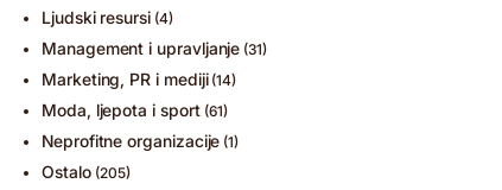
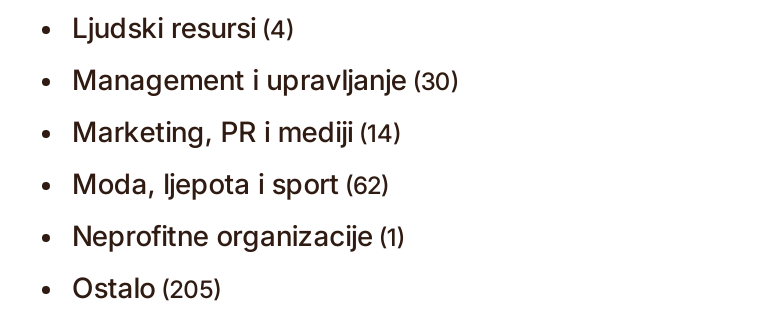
- Management i upravljanje (31)
+ Management i upravljanje (30)

- Moda, ljepota i sport (61)
+ Moda, ljepota i sport (62)
